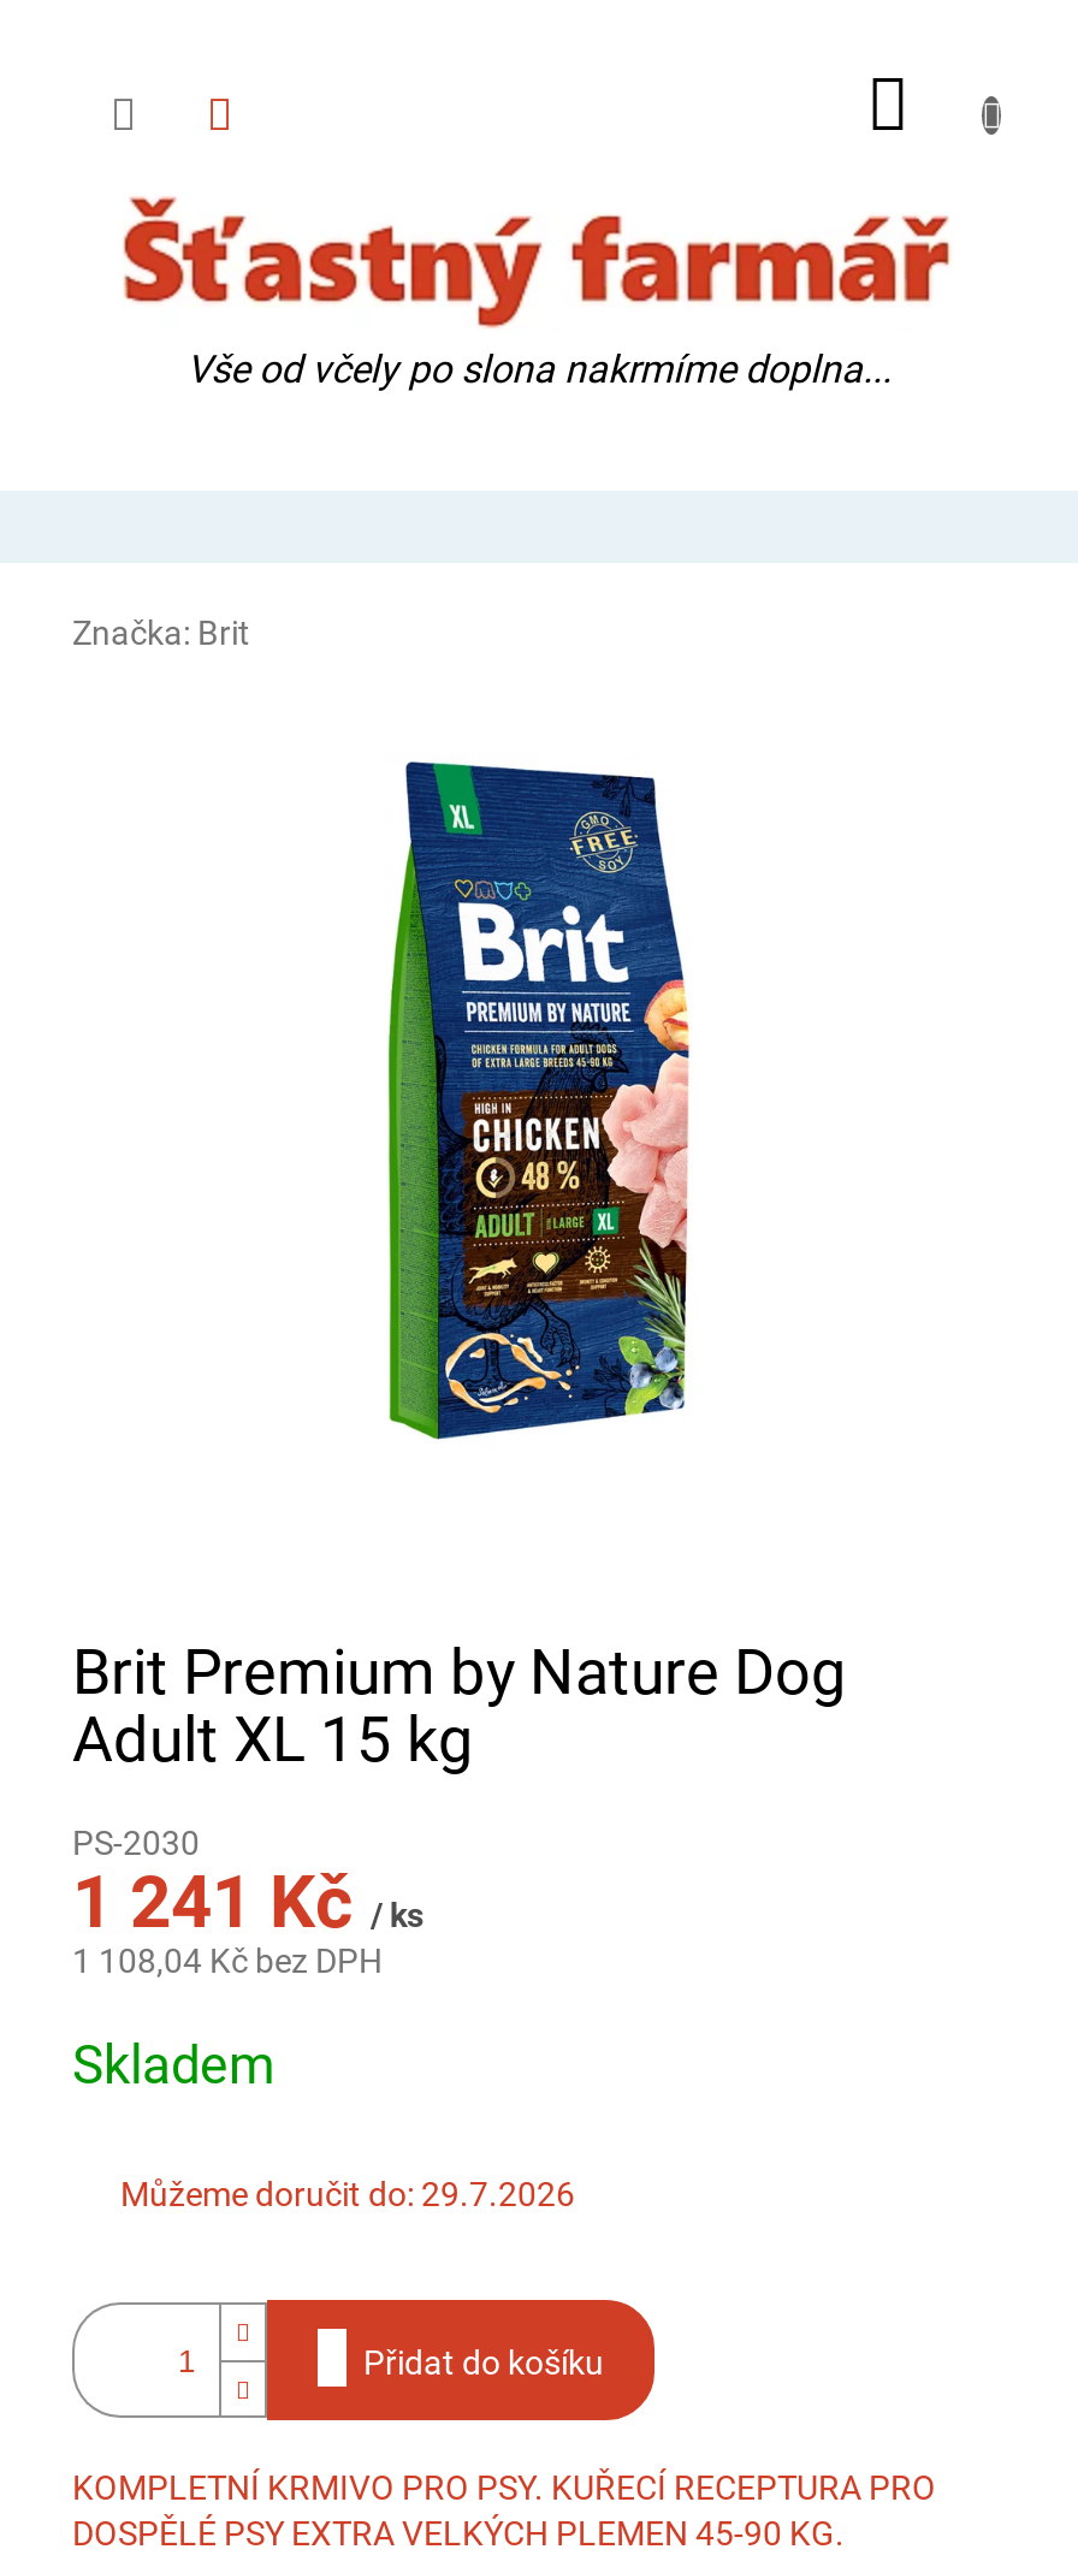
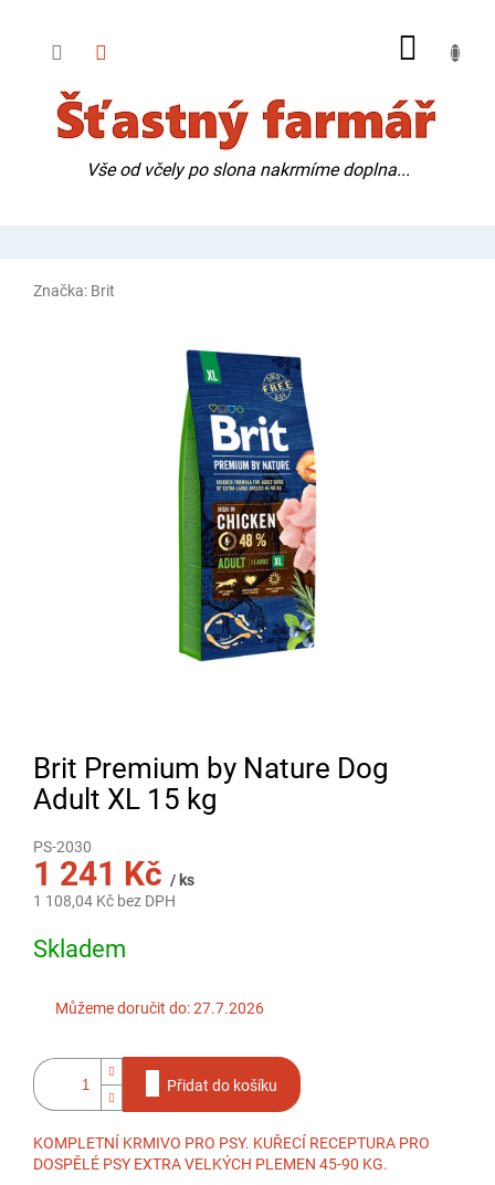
- Můžeme doručit do: 29.7.2026
+ Můžeme doručit do: 27.7.2026
